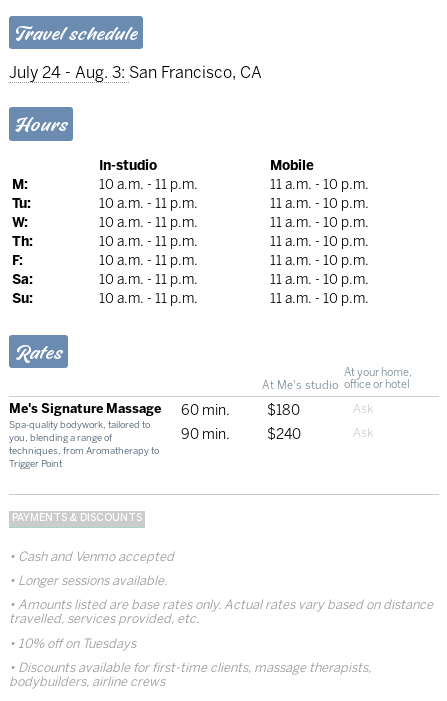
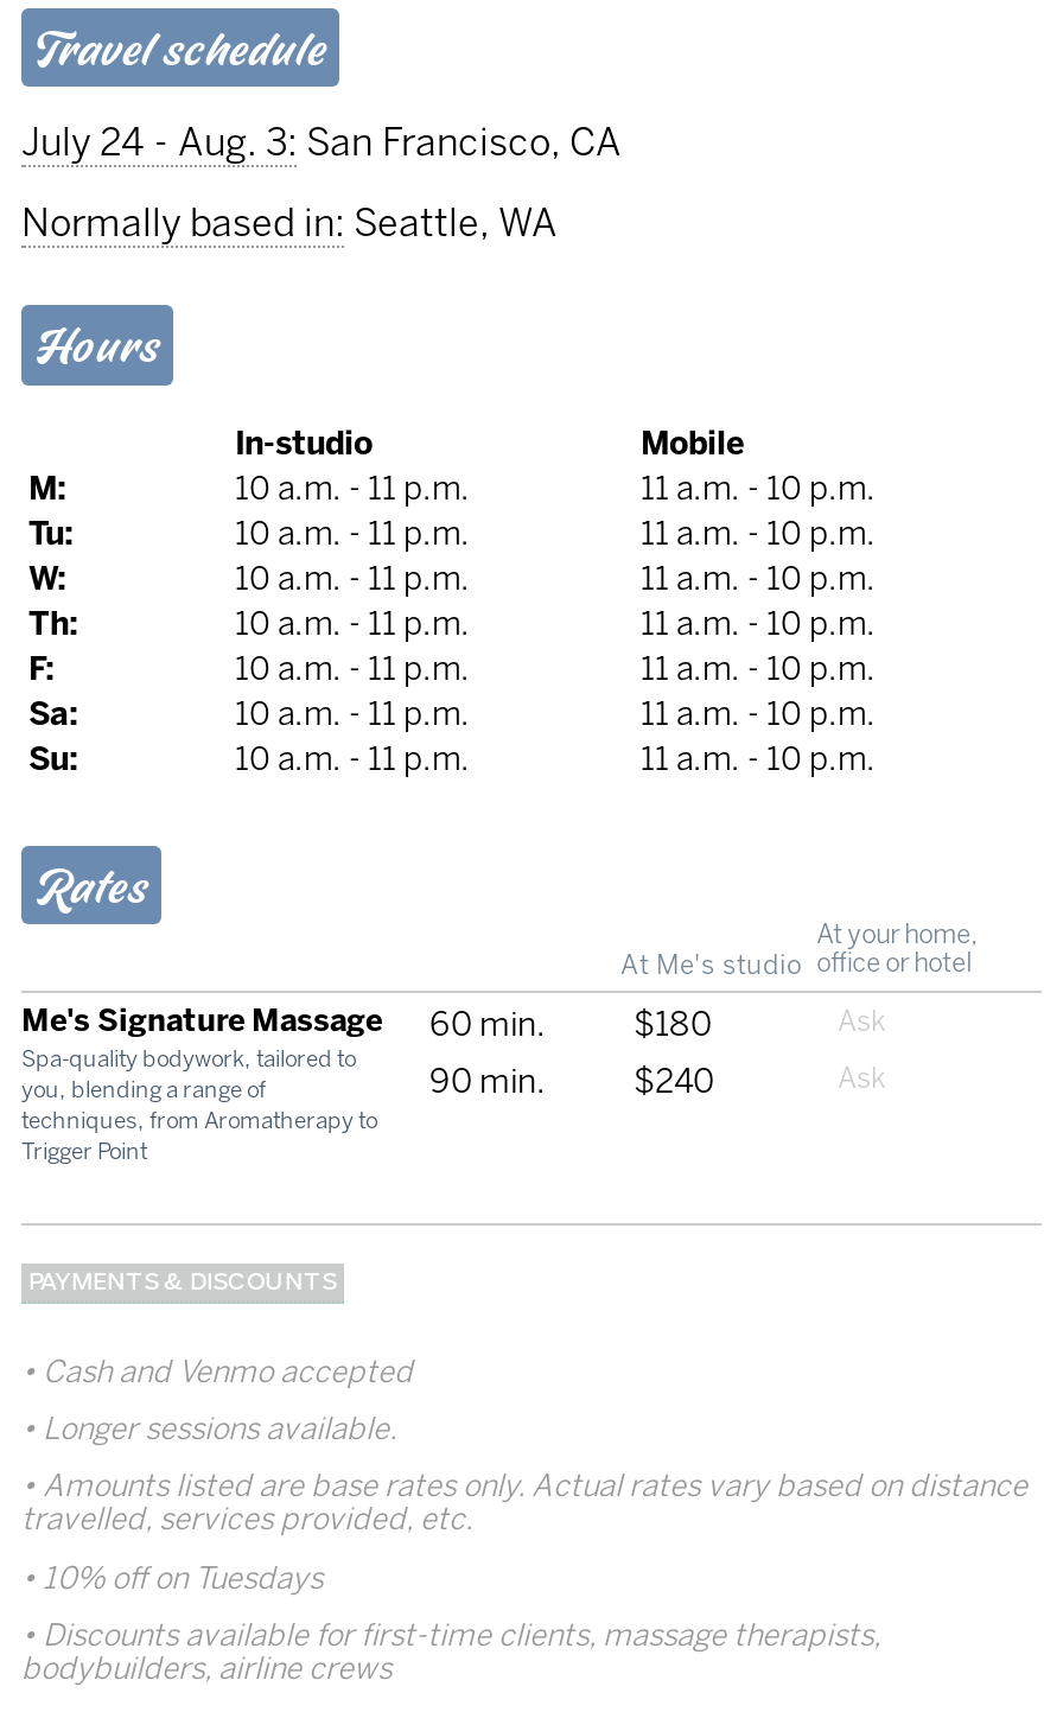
+ Normally based in: Seattle, WA
